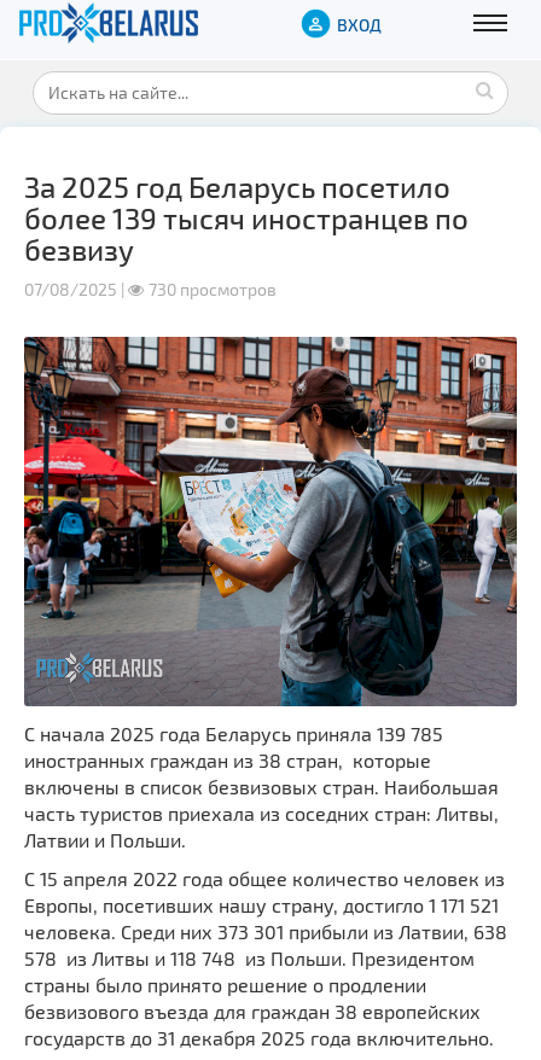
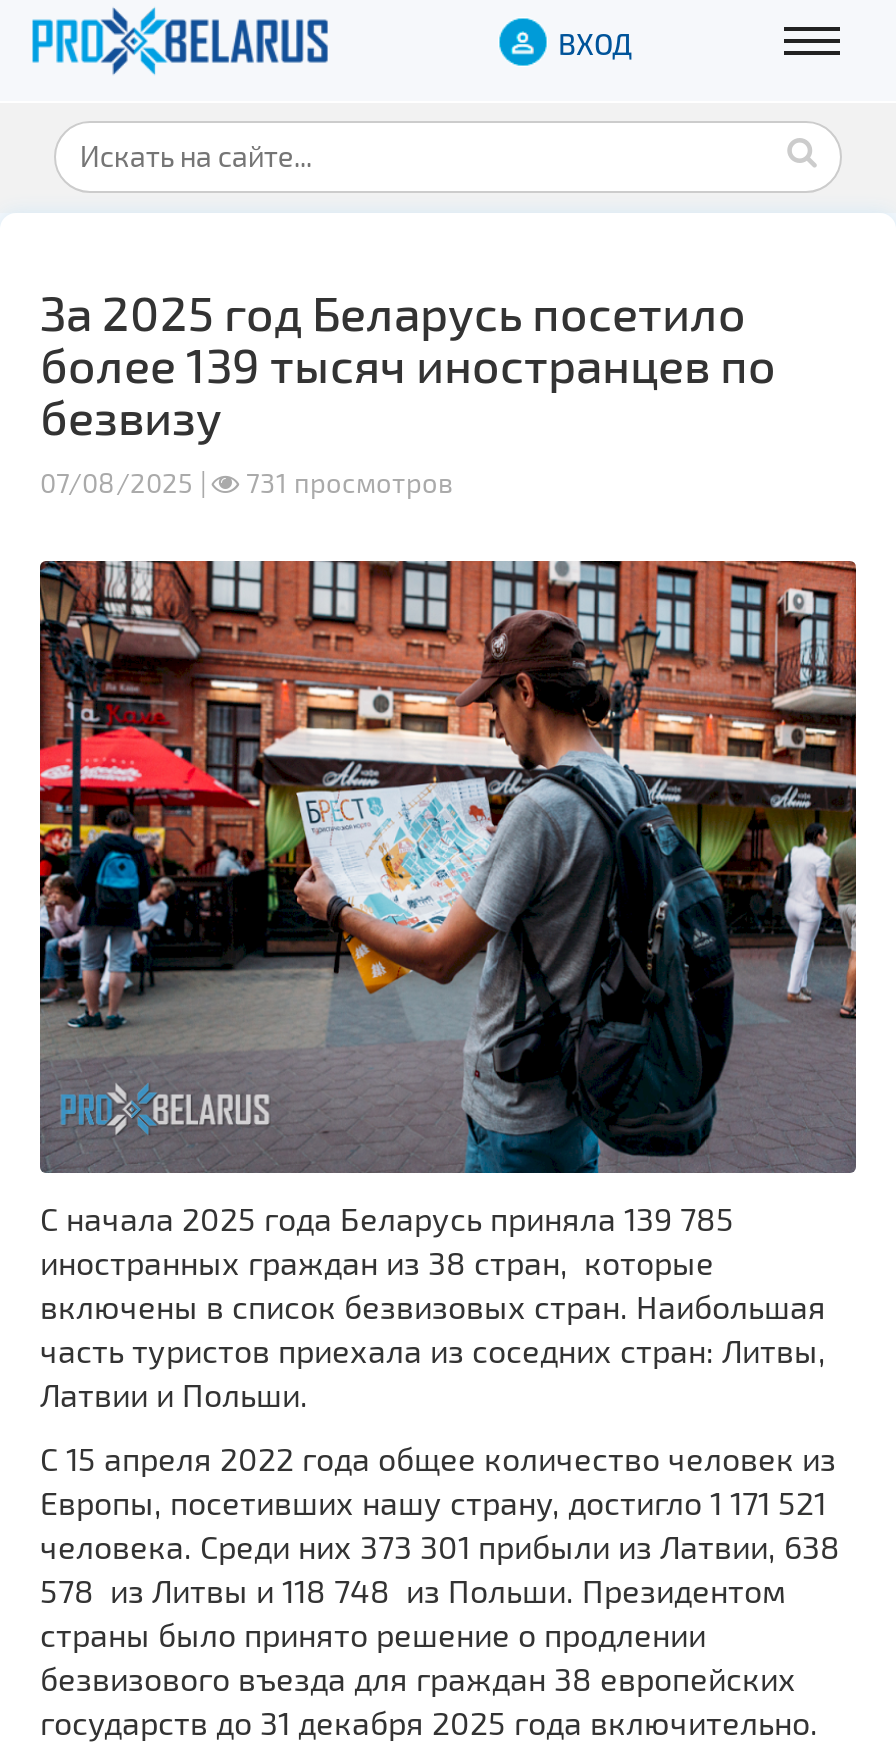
- 730 просмотров
+ 731 просмотров
